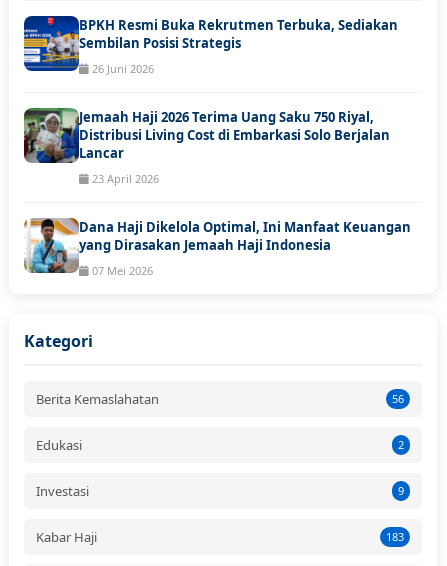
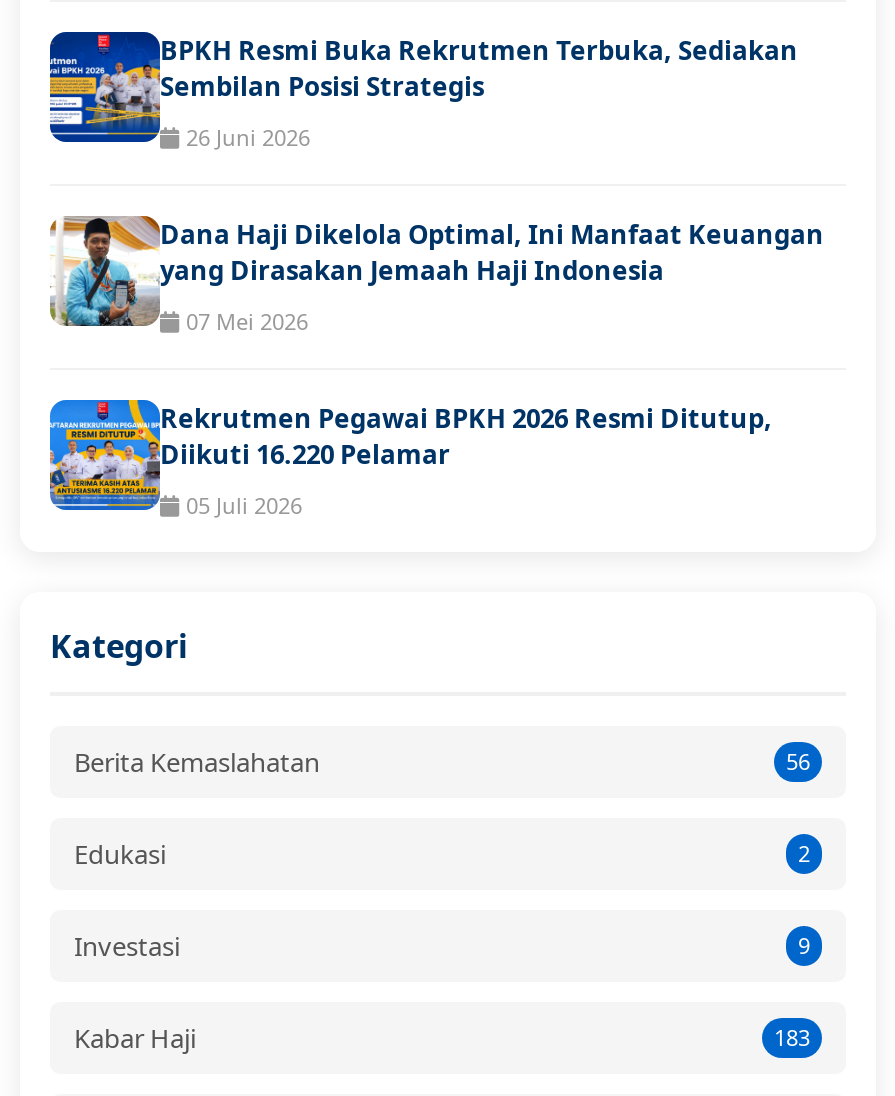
- [image]
- Jemaah Haji 2026 Terima Uang Saku 750 Riyal,
- Distribusi Living Cost di Embarkasi Solo Berjalan
- Lancar
- 23 April 2026

moved up: [image] | Dana Haji Dikelola Optimal, Ini Manfaat Keuangan | yang Dirasakan Jemaah Haji Indonesia | 07 Mei 2026

+ [image]
+ Rekrutmen Pegawai BPKH 2026 Resmi Ditutup,
+ Diikuti 16.220 Pelamar
+ 05 Juli 2026
